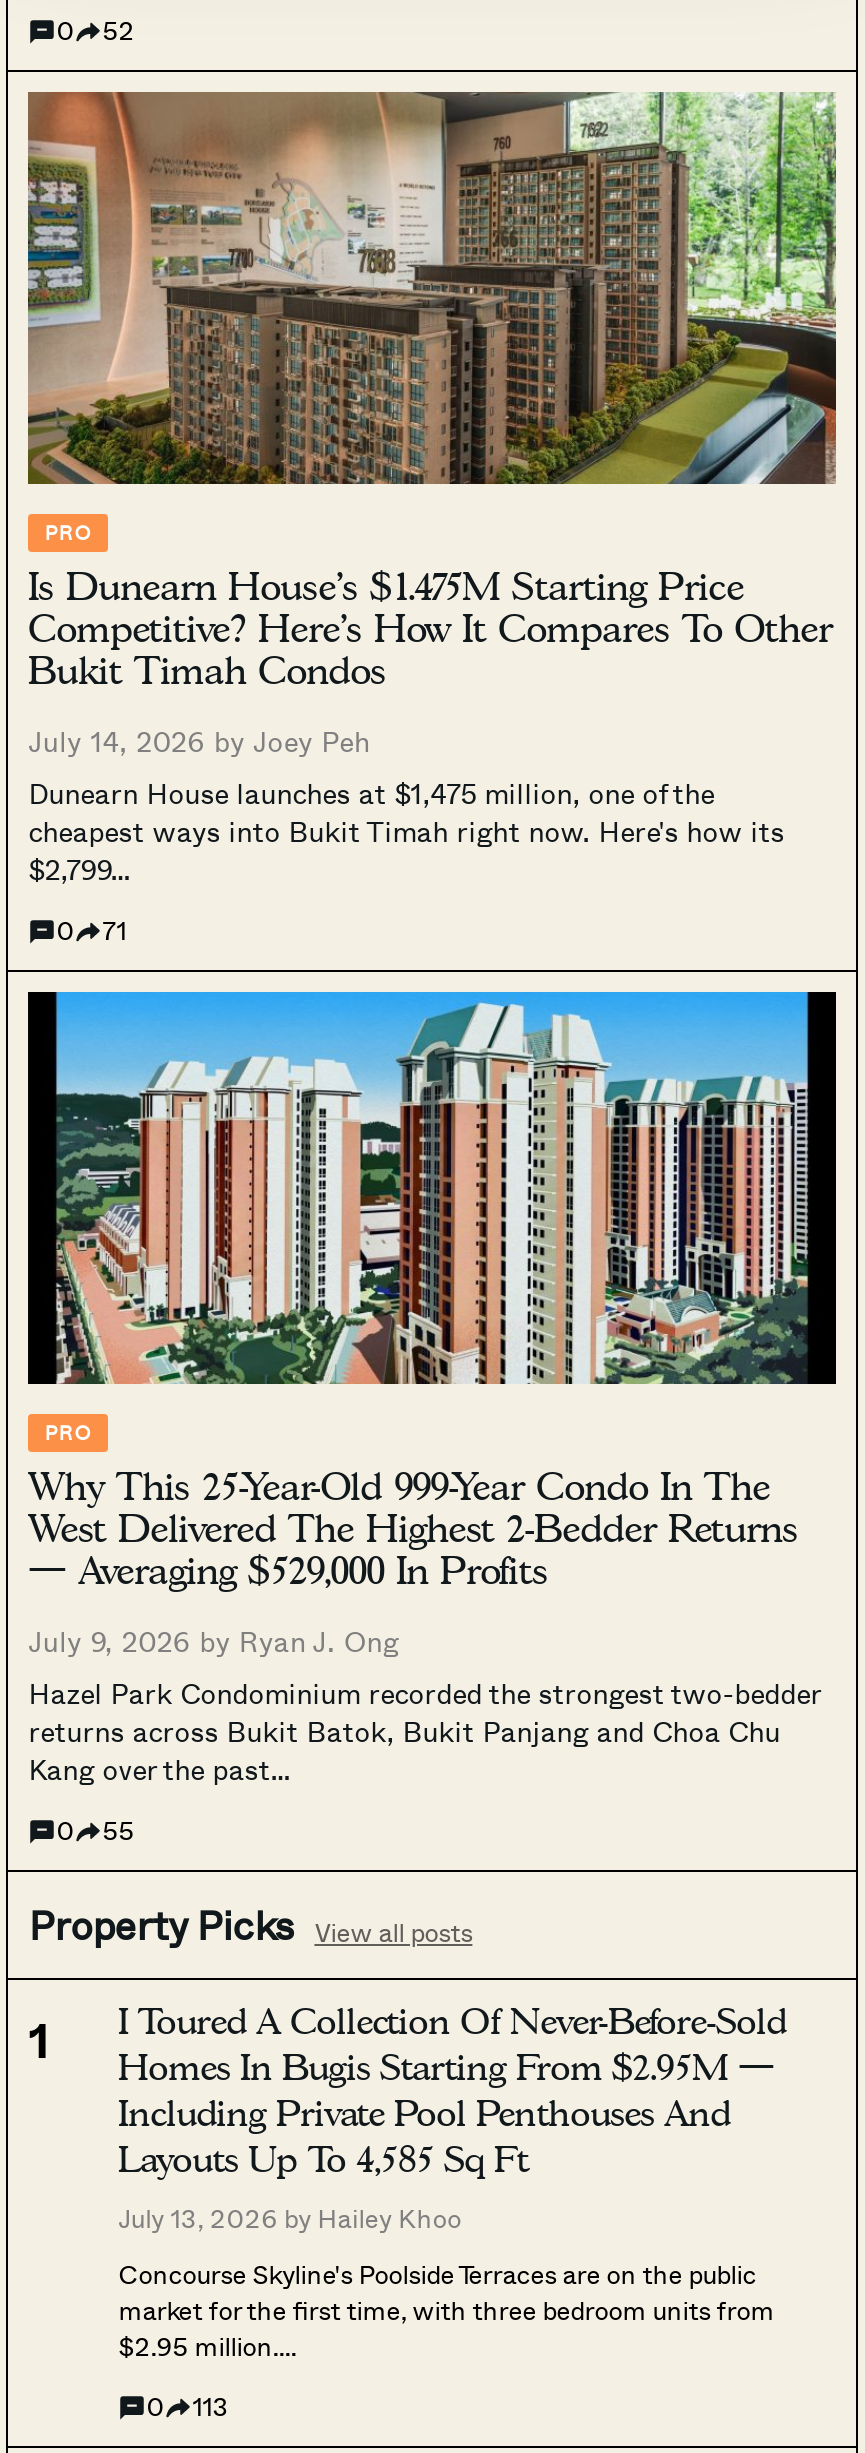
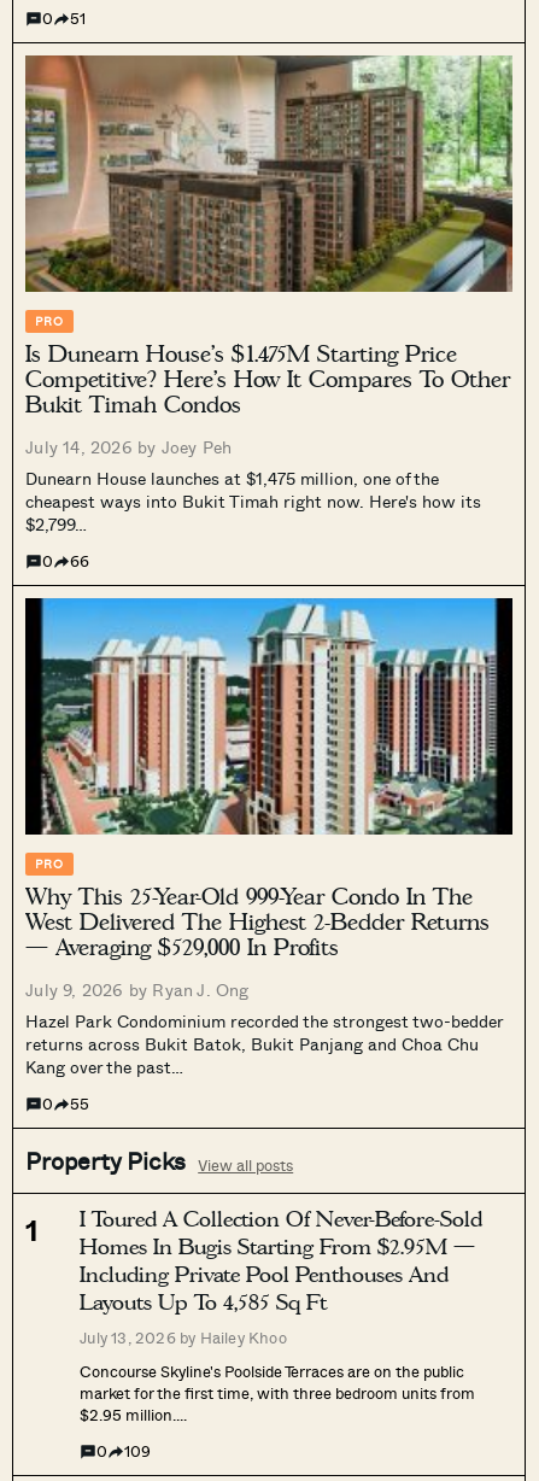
- 52
+ 51

- 71
+ 66

- 113
+ 109
